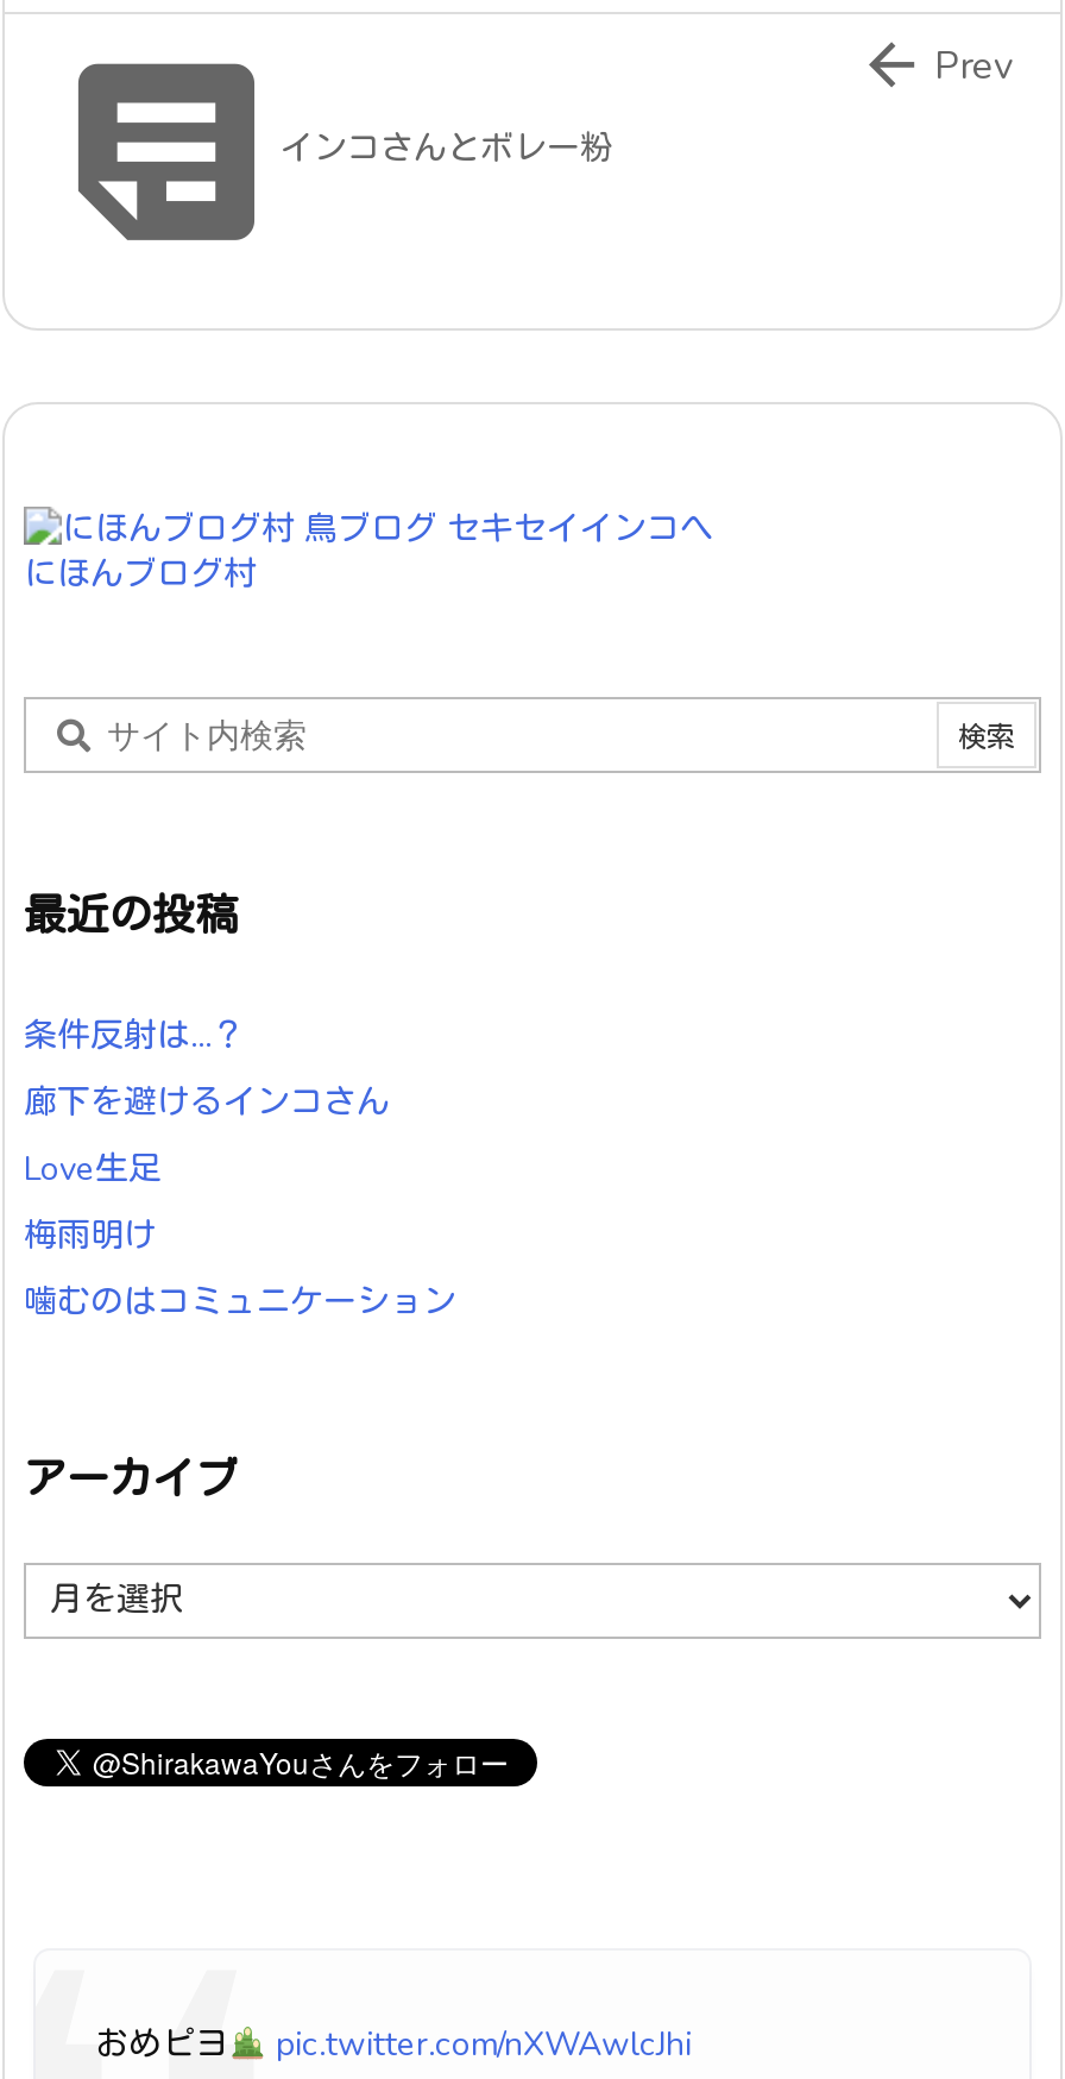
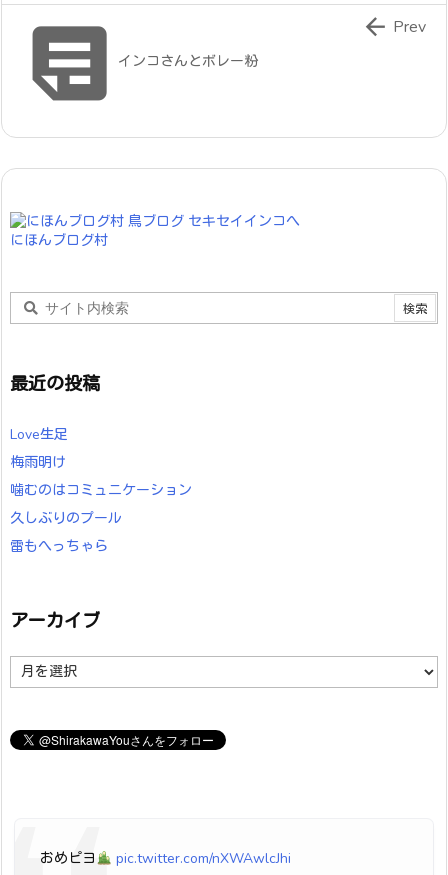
- 条件反射は…？
- 廊下を避けるインコさん

moved up: Love生足 | 梅雨明け | 噛むのはコミュニケーション

+ 久しぶりのプール
+ 雷もへっちゃら
